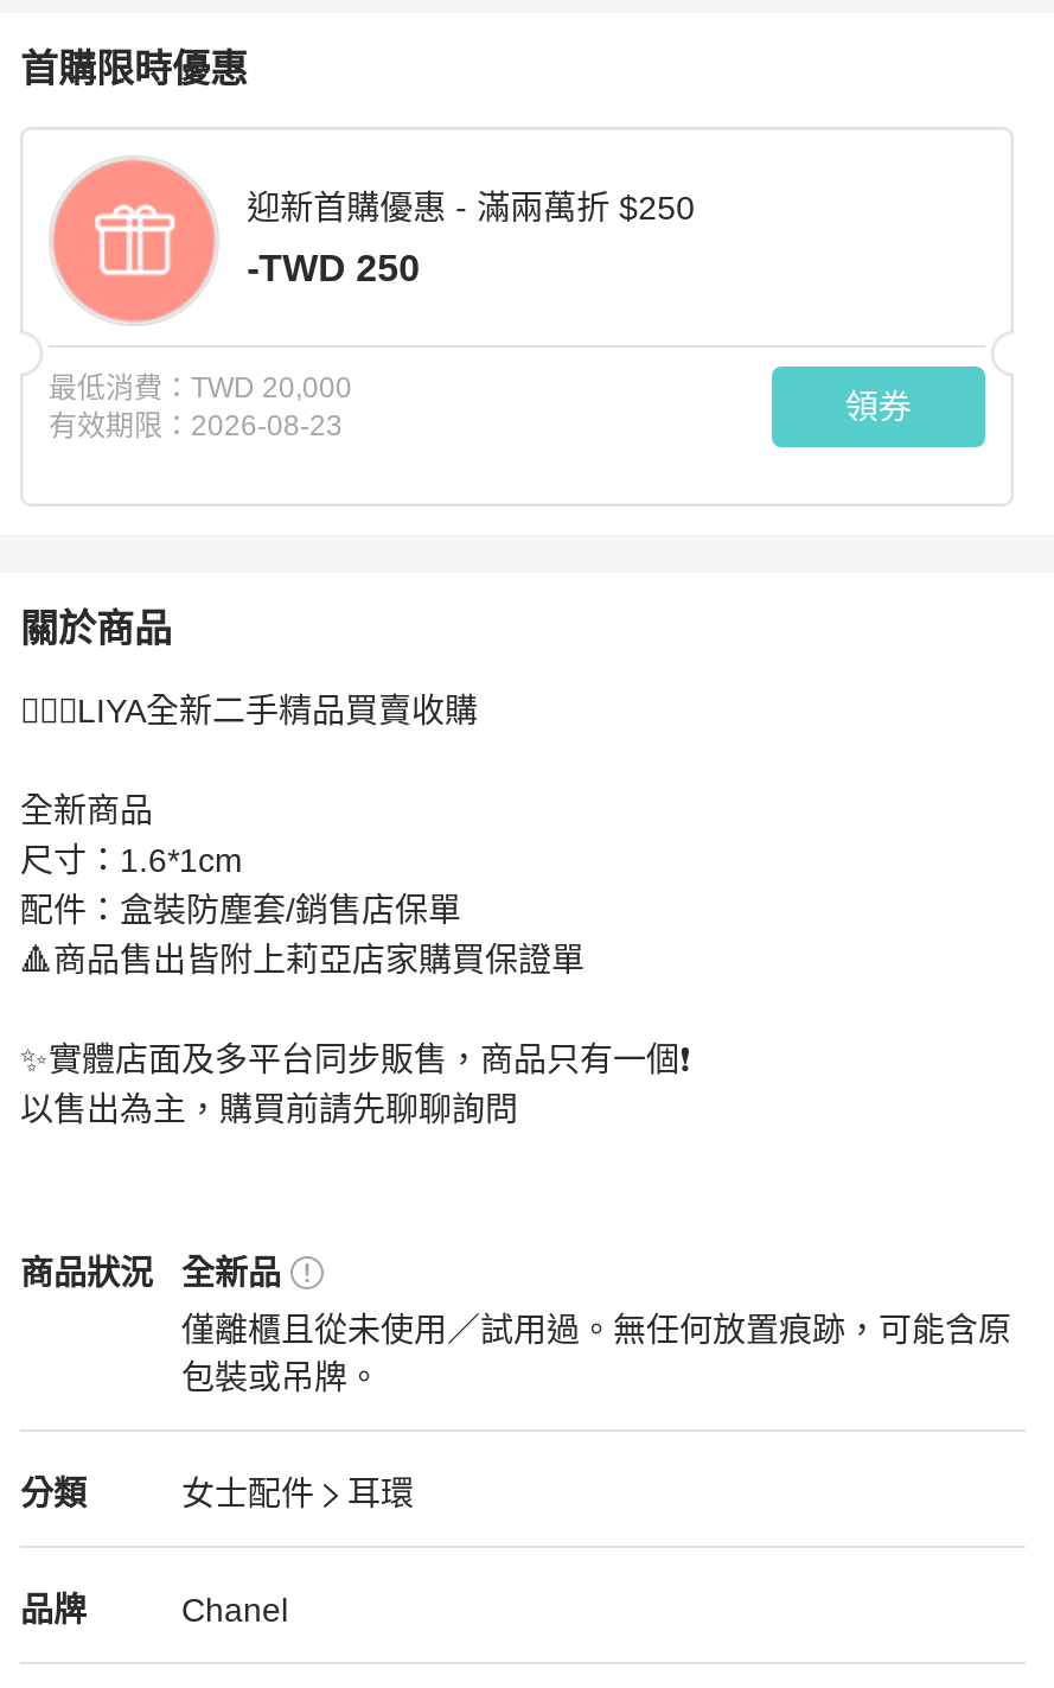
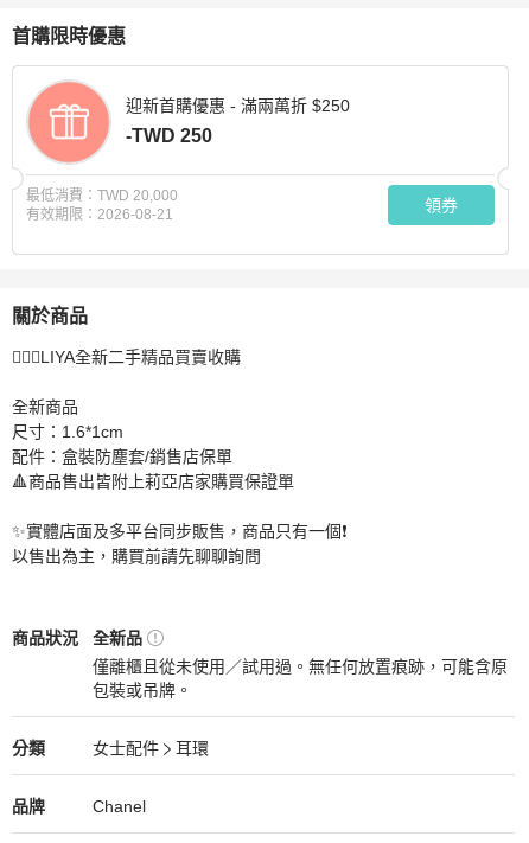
- 有效期限：2026-08-23
+ 有效期限：2026-08-21
